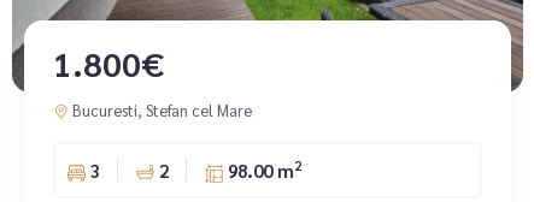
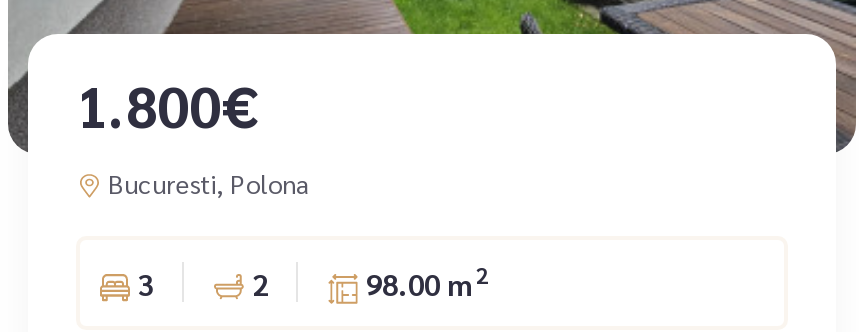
- Bucuresti, Stefan cel Mare
+ Bucuresti, Polona
